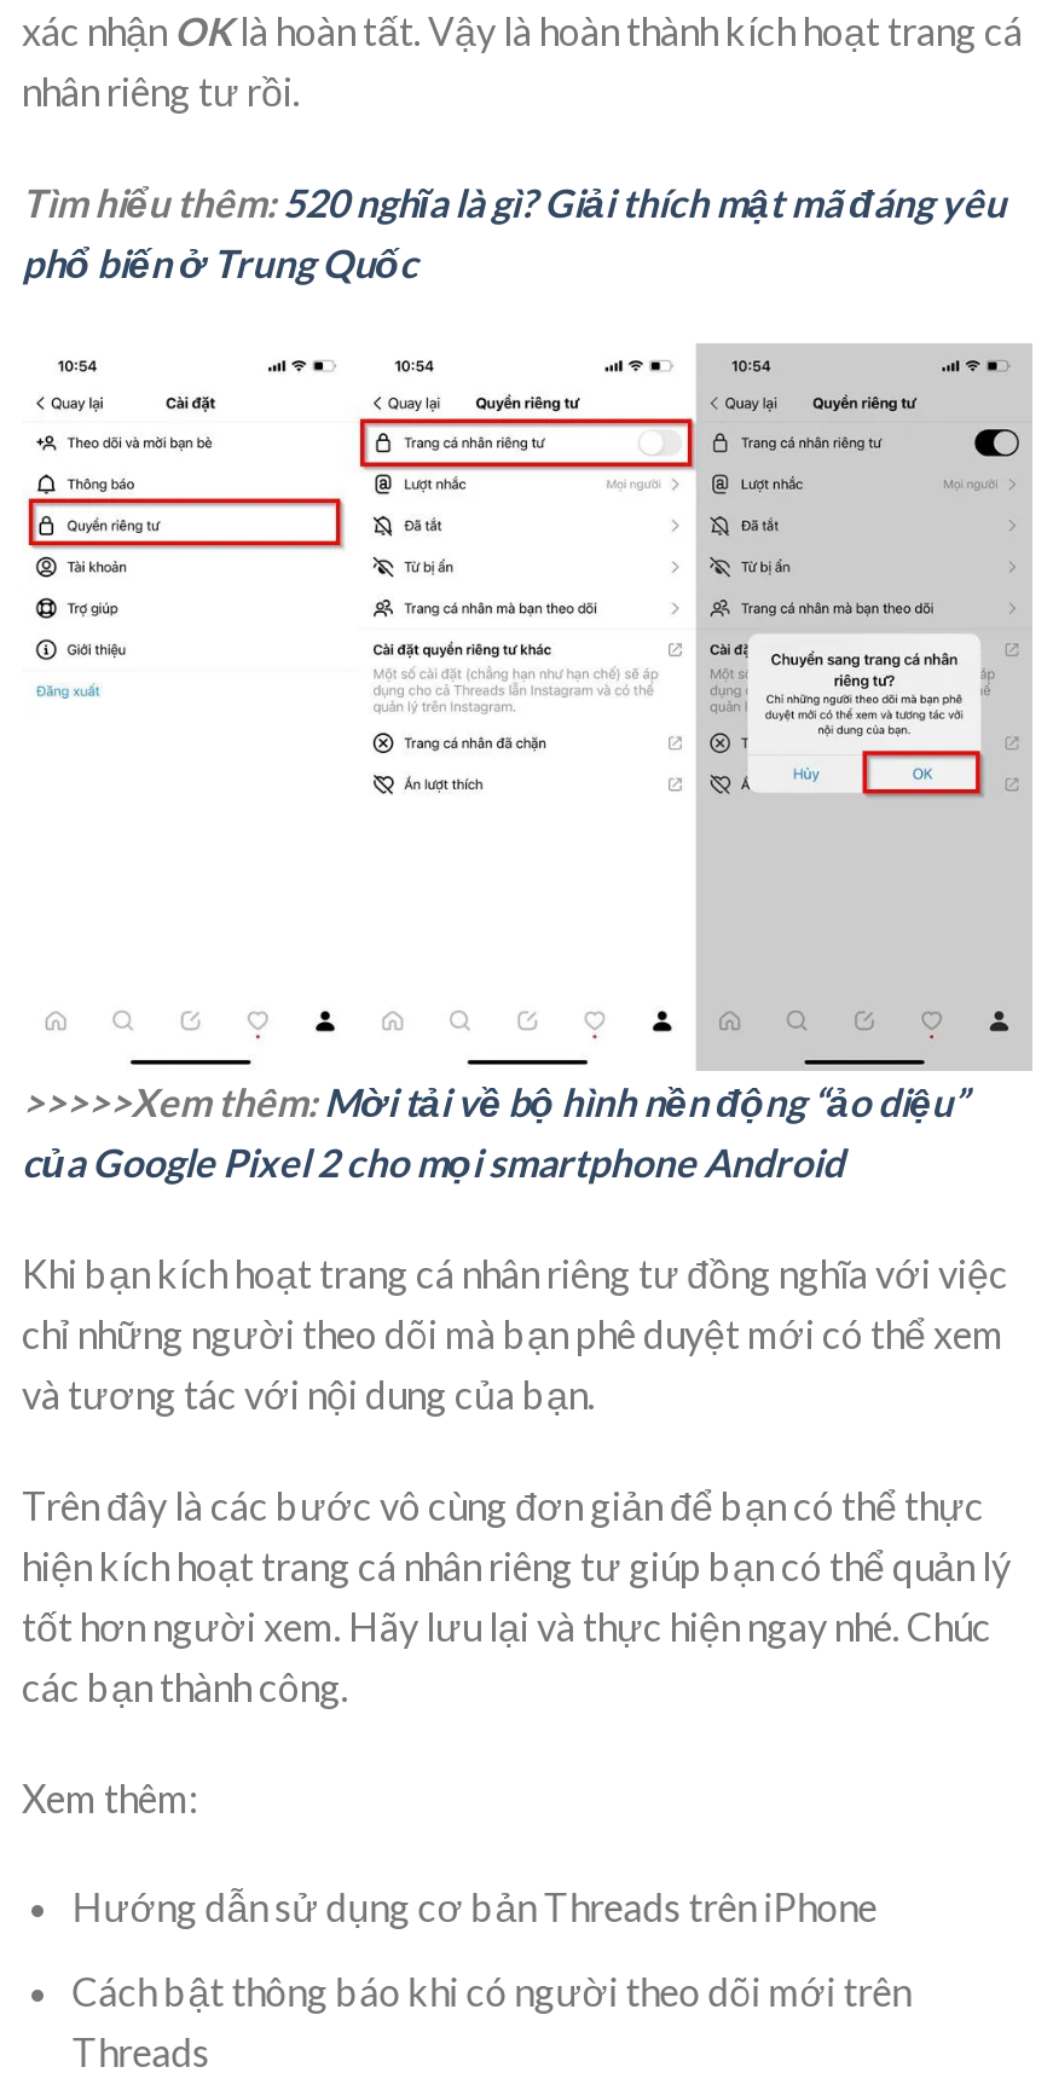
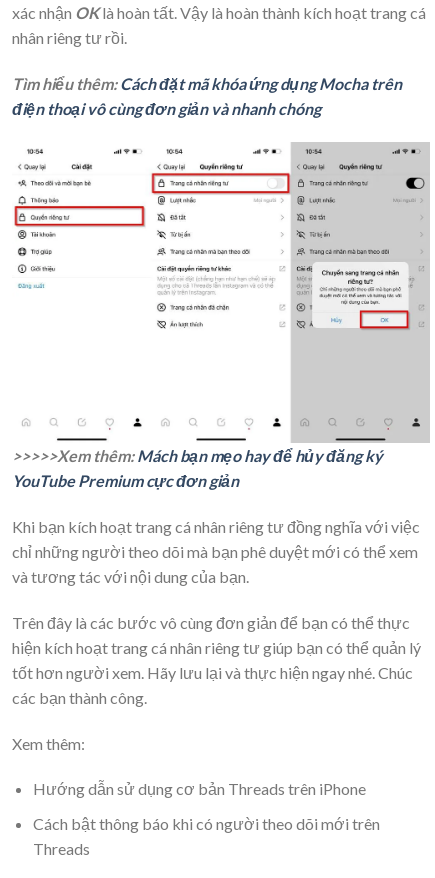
- Tìm hiểu thêm:520 nghĩa là gì? Giải thích mật mã đáng yêu
- phổ biến ở Trung Quốc
+ Tìm hiểu thêm:Cách đặt mã khóa ứng dụng Mocha trên
+ điện thoại vô cùng đơn giản và nhanh chóng

- >>>>>Xem thêm: Mời tải về bộ hình nền động “ảo diệu”
- của Google Pixel 2 cho mọi smartphone Android
+ >>>>>Xem thêm: Mách bạn mẹo hay để hủy đăng ký
+ YouTube Premium cực đơn giản
